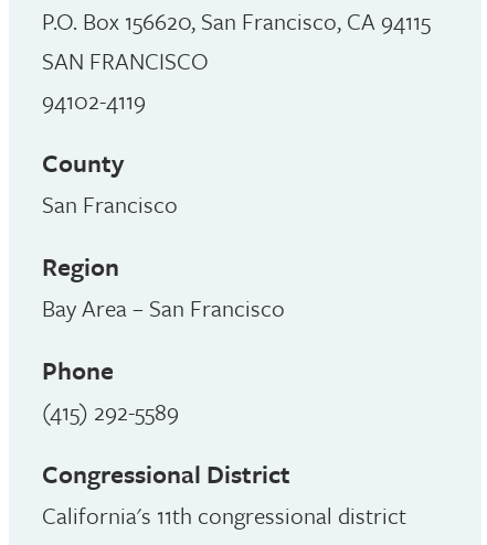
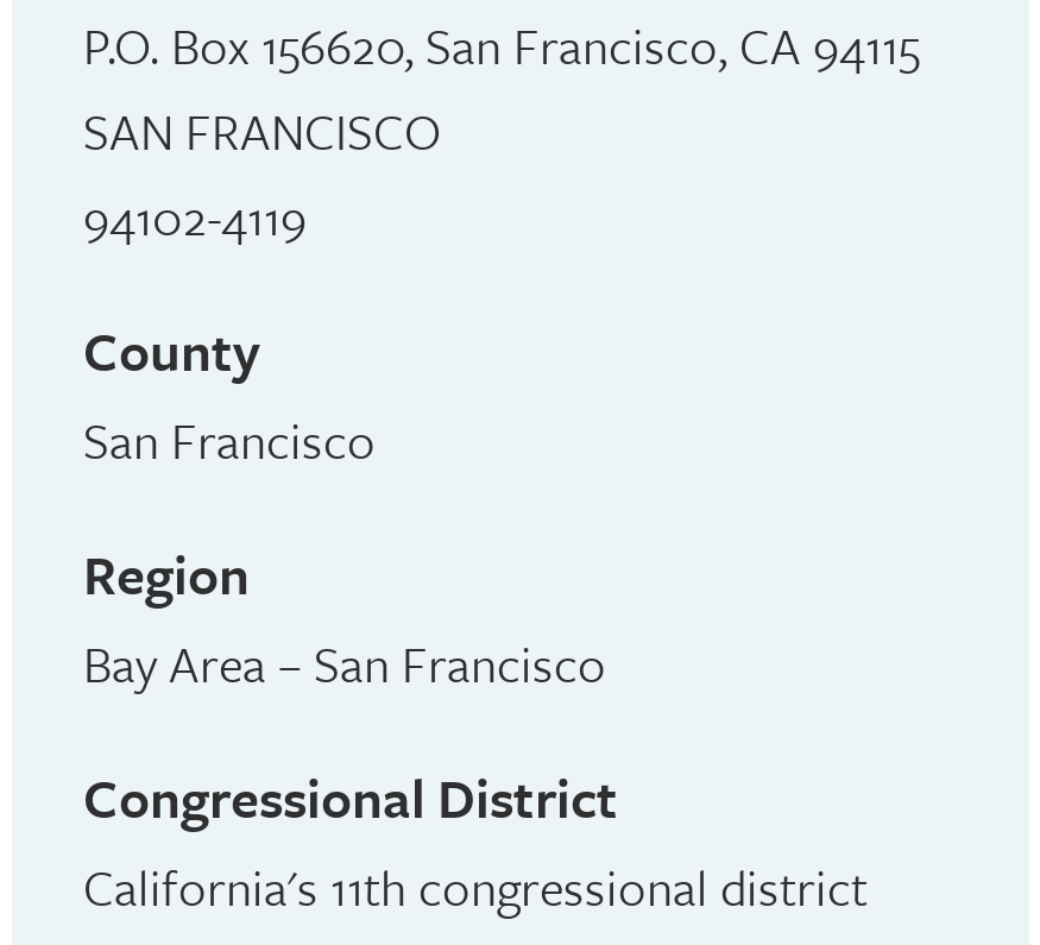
- Phone
- (415) 292-5589
